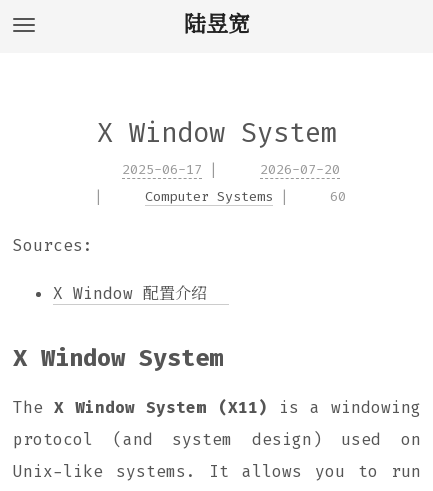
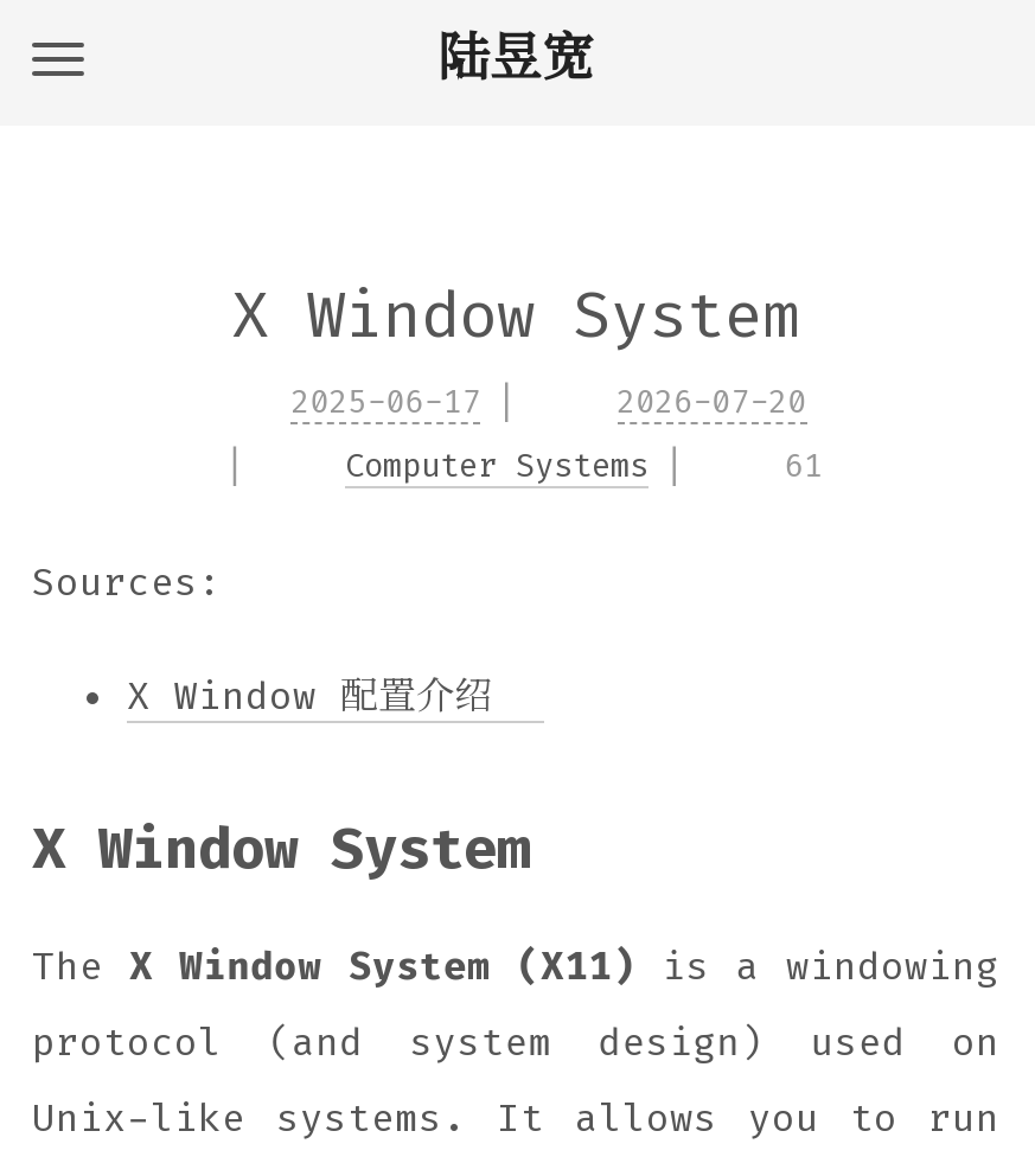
- 60
+ 61
